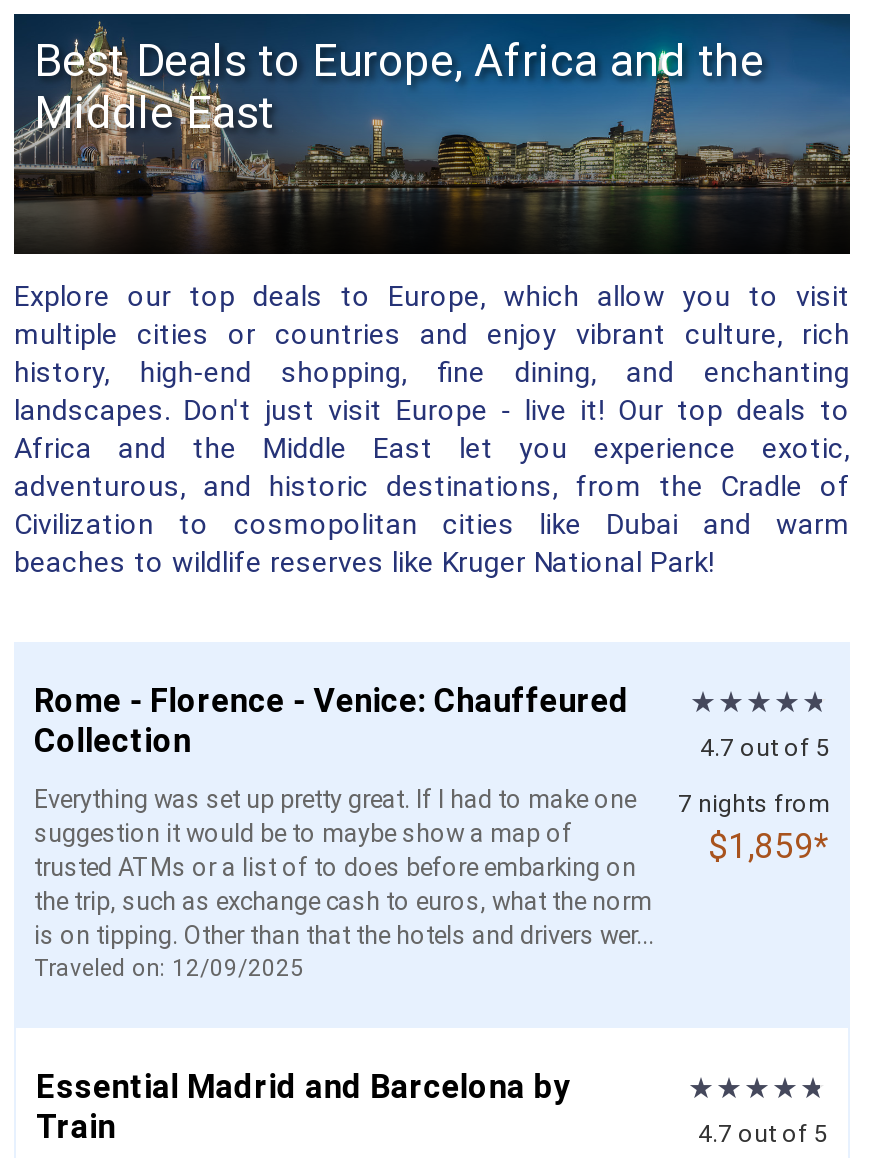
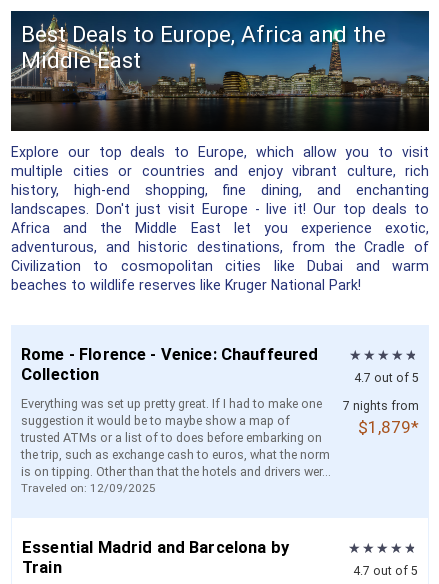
- $1,859*
+ $1,879*
